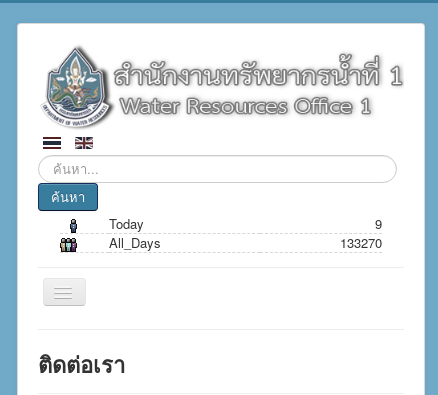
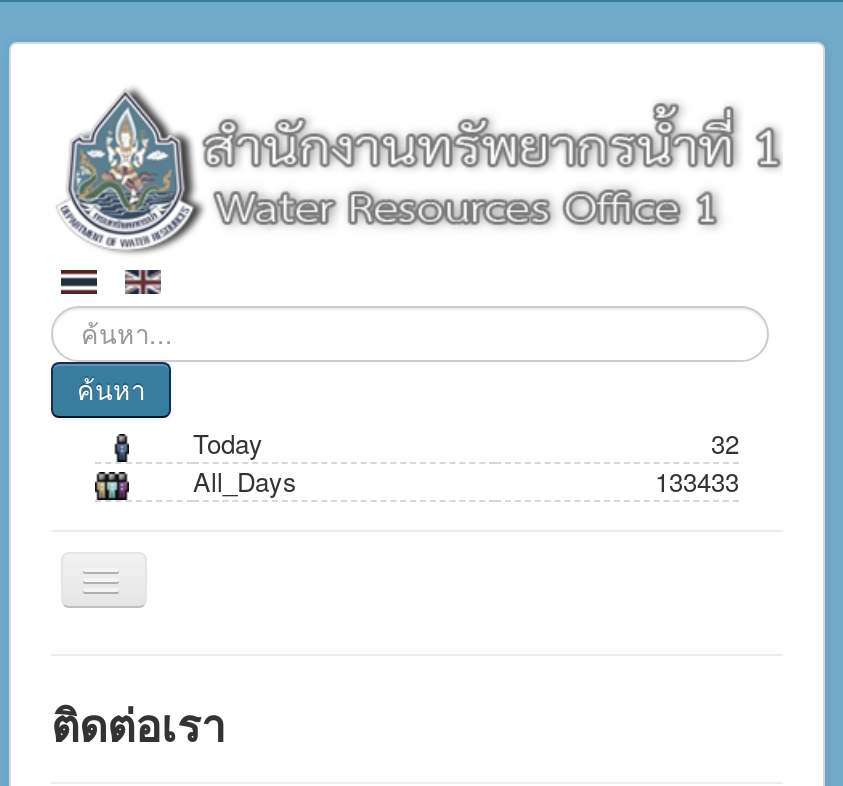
- 9
+ 32

- 133270
+ 133433
